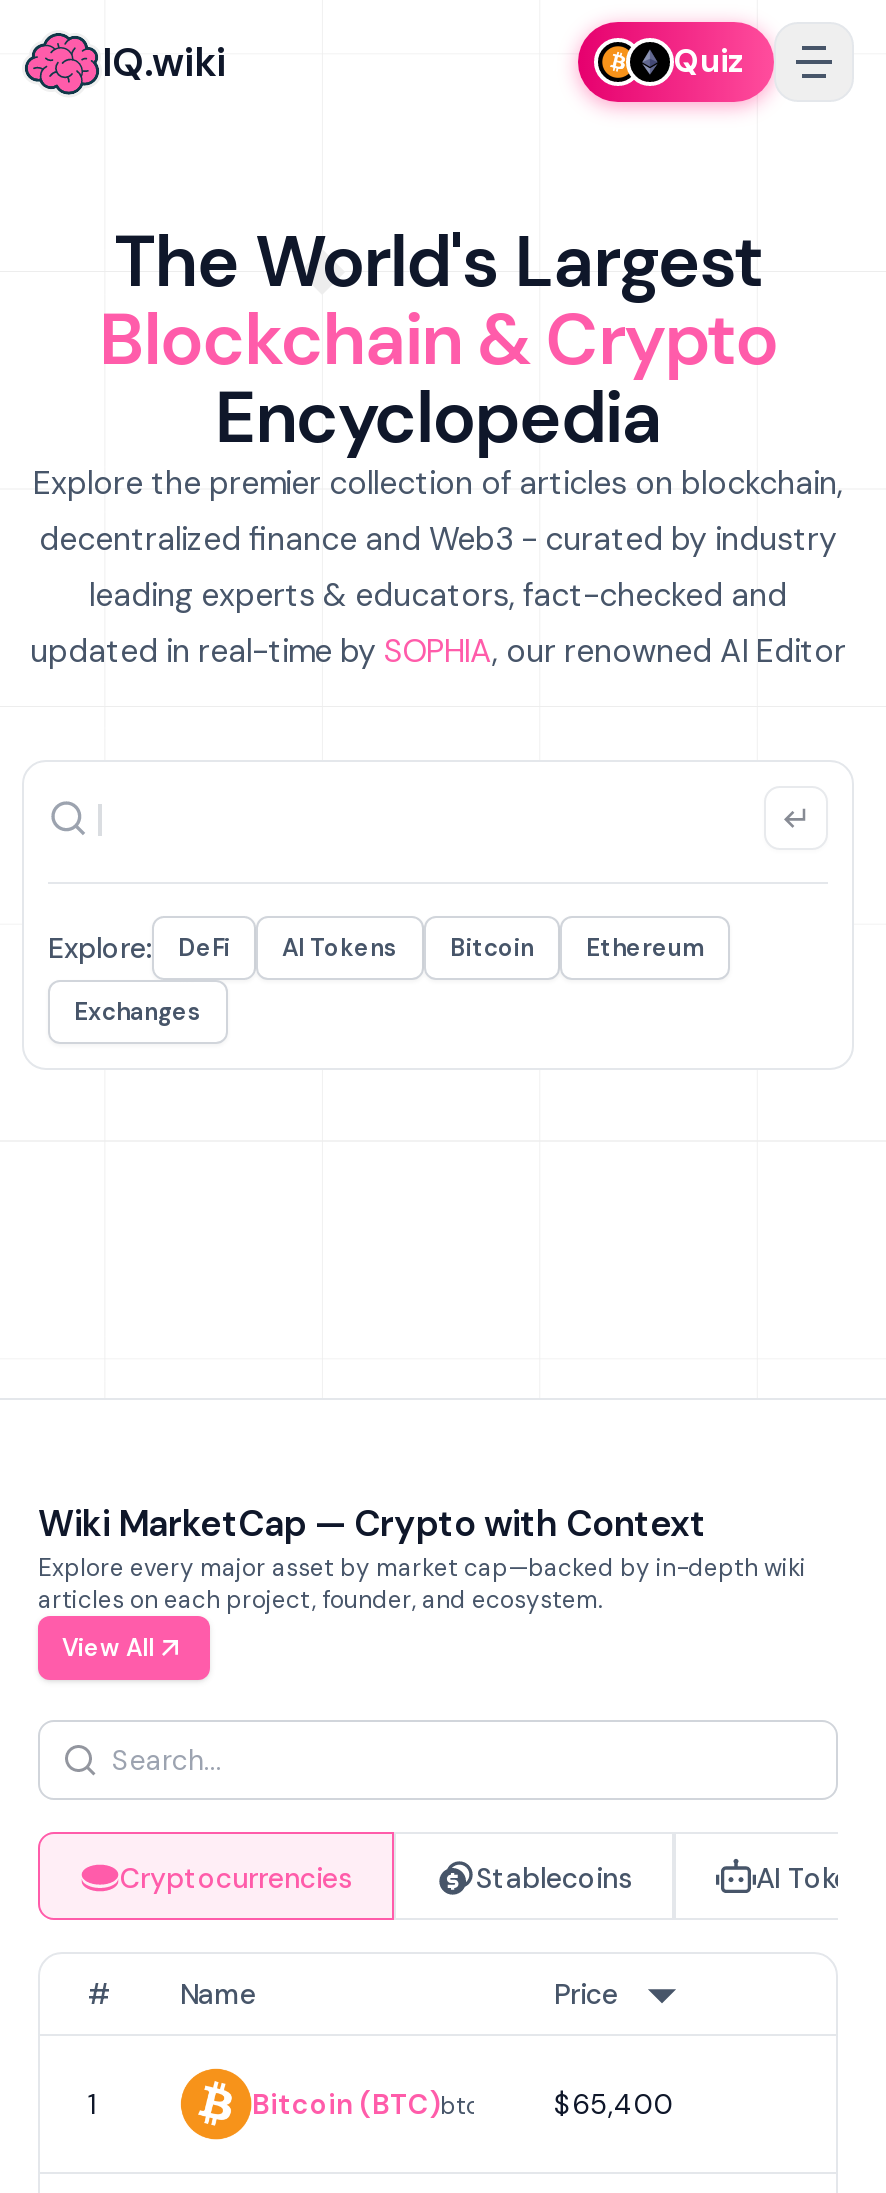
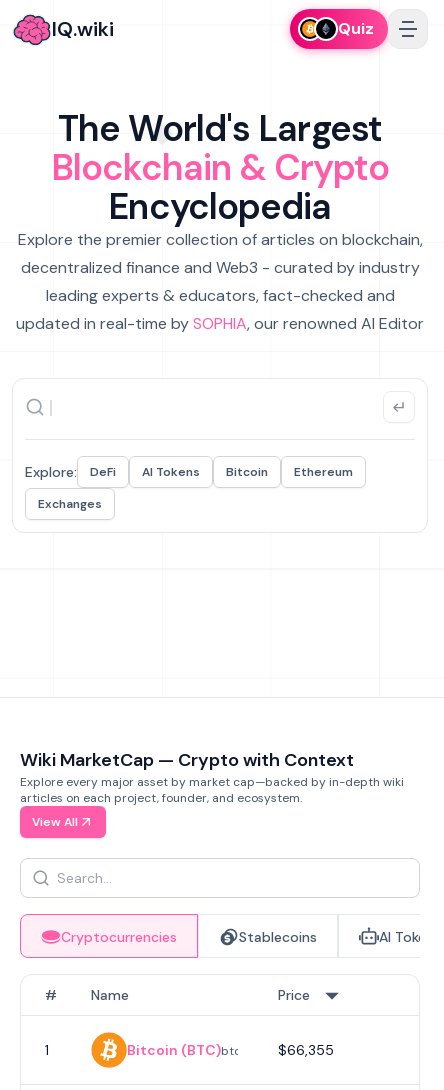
- $65,400
+ $66,355
